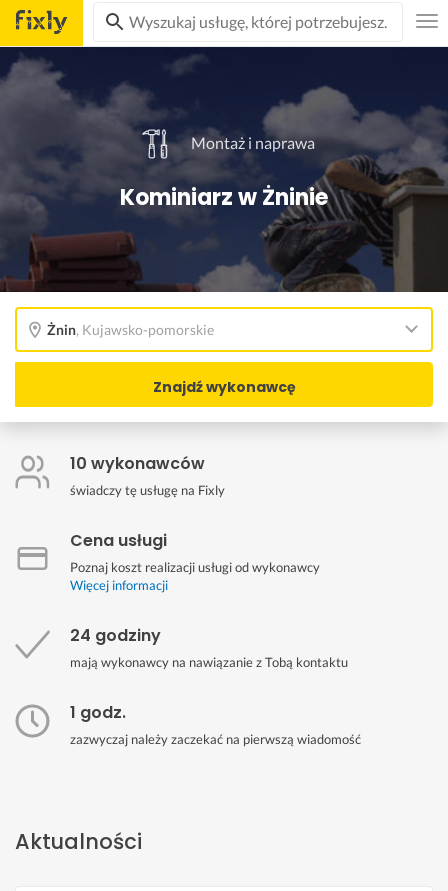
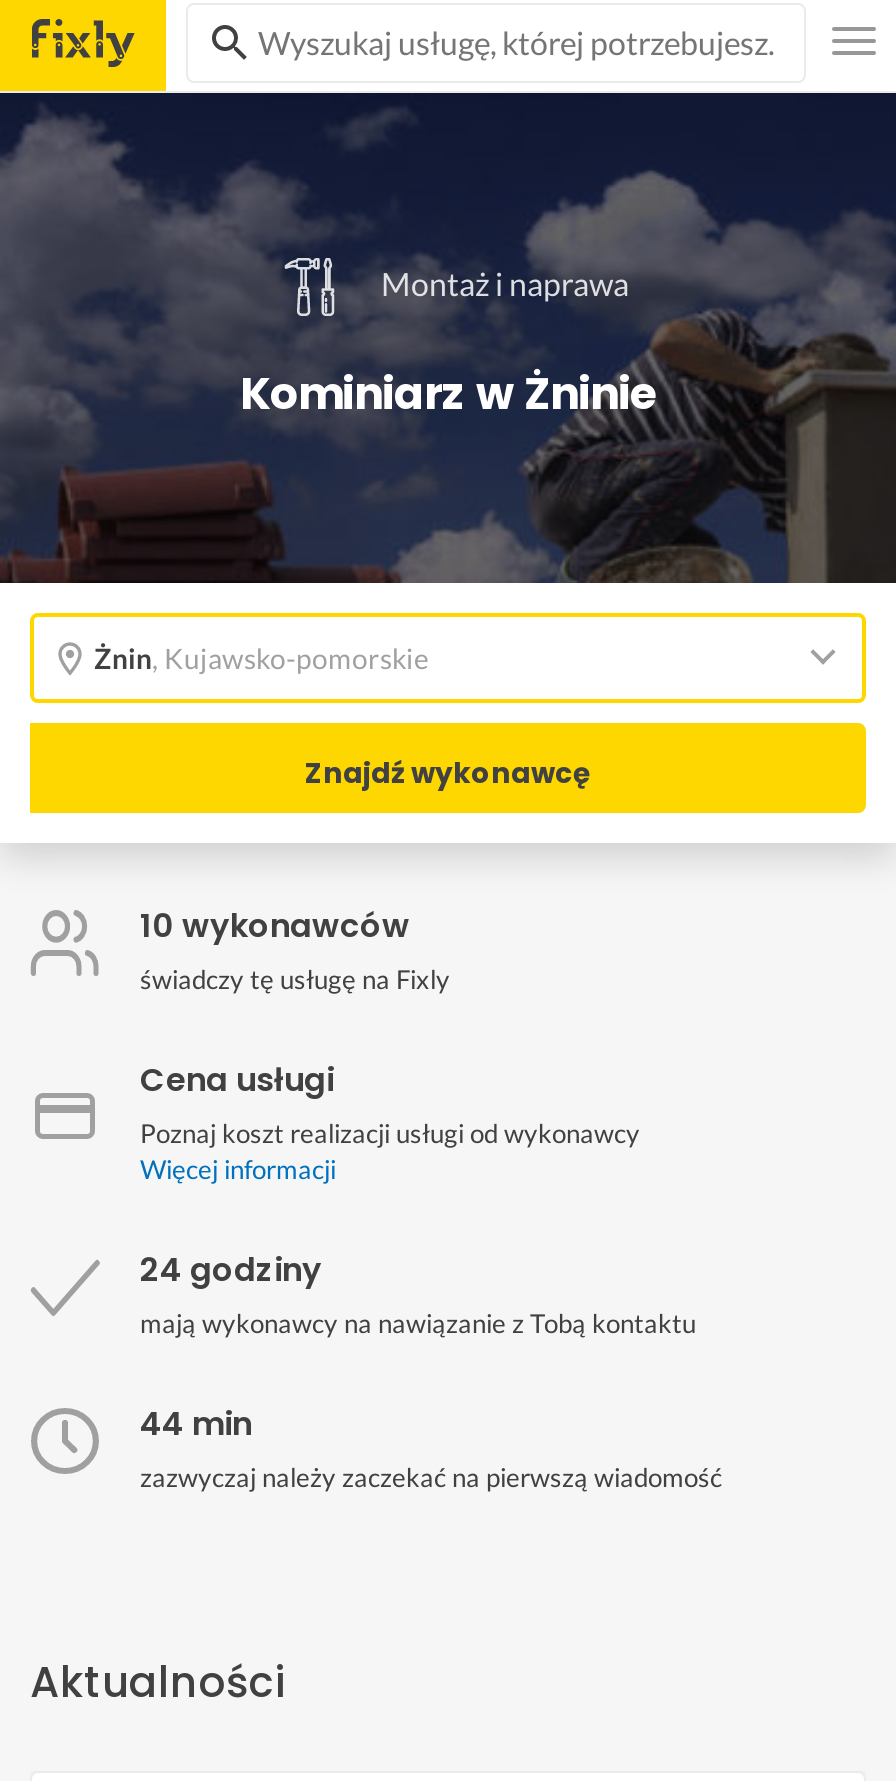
- 1 godz.
+ 44 min
